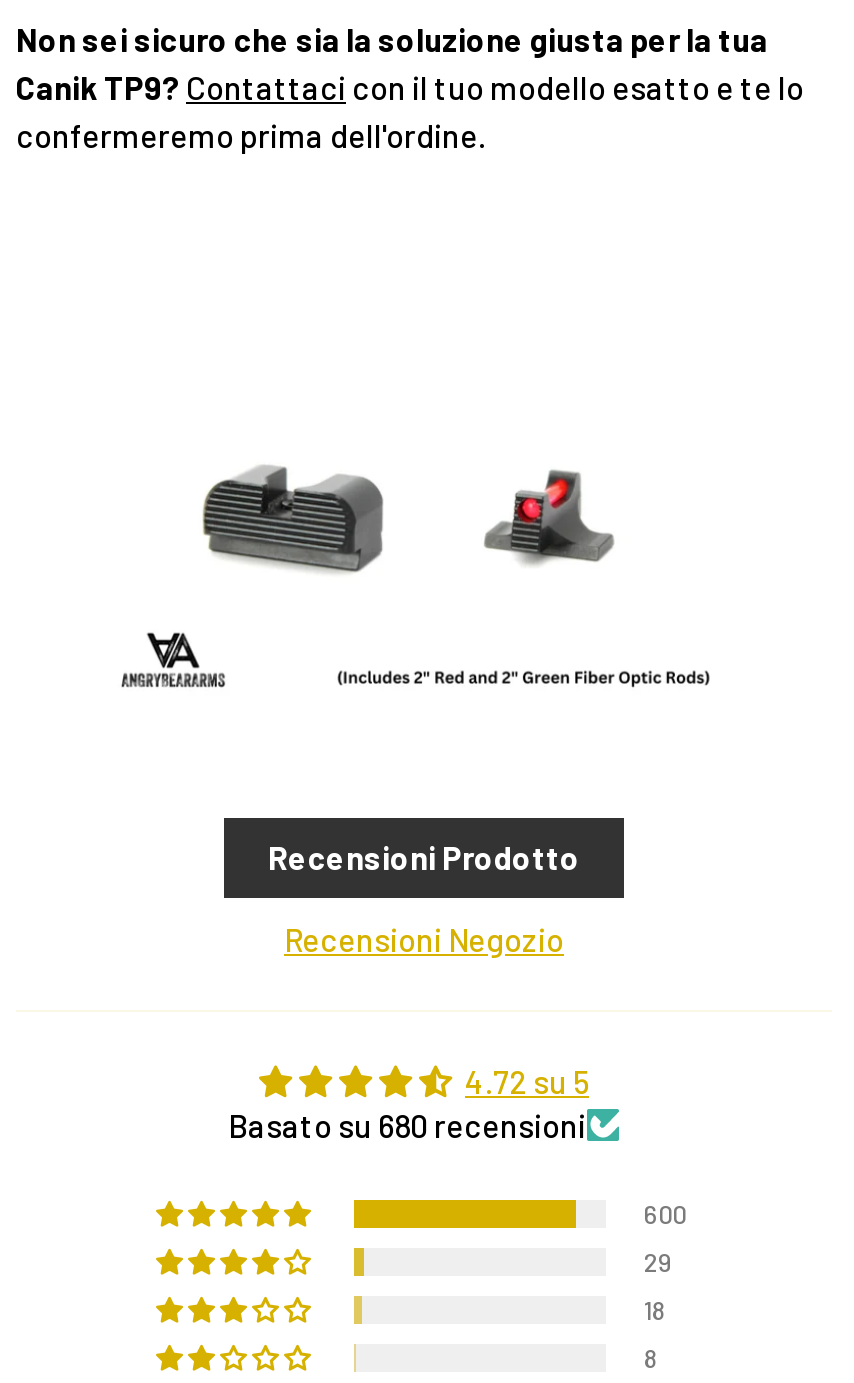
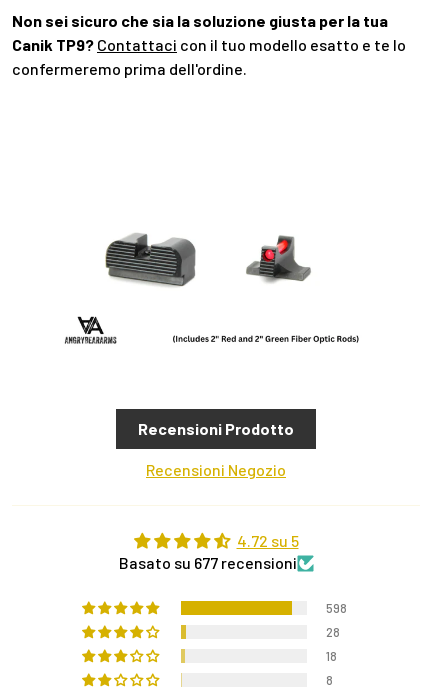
- Basato su 680 recensioni
+ Basato su 677 recensioni

- 600
+ 598

- 29
+ 28
